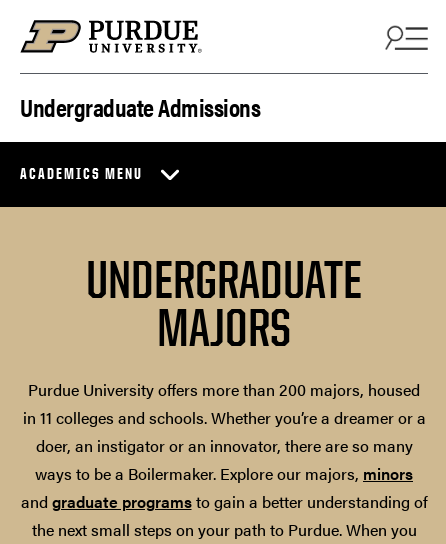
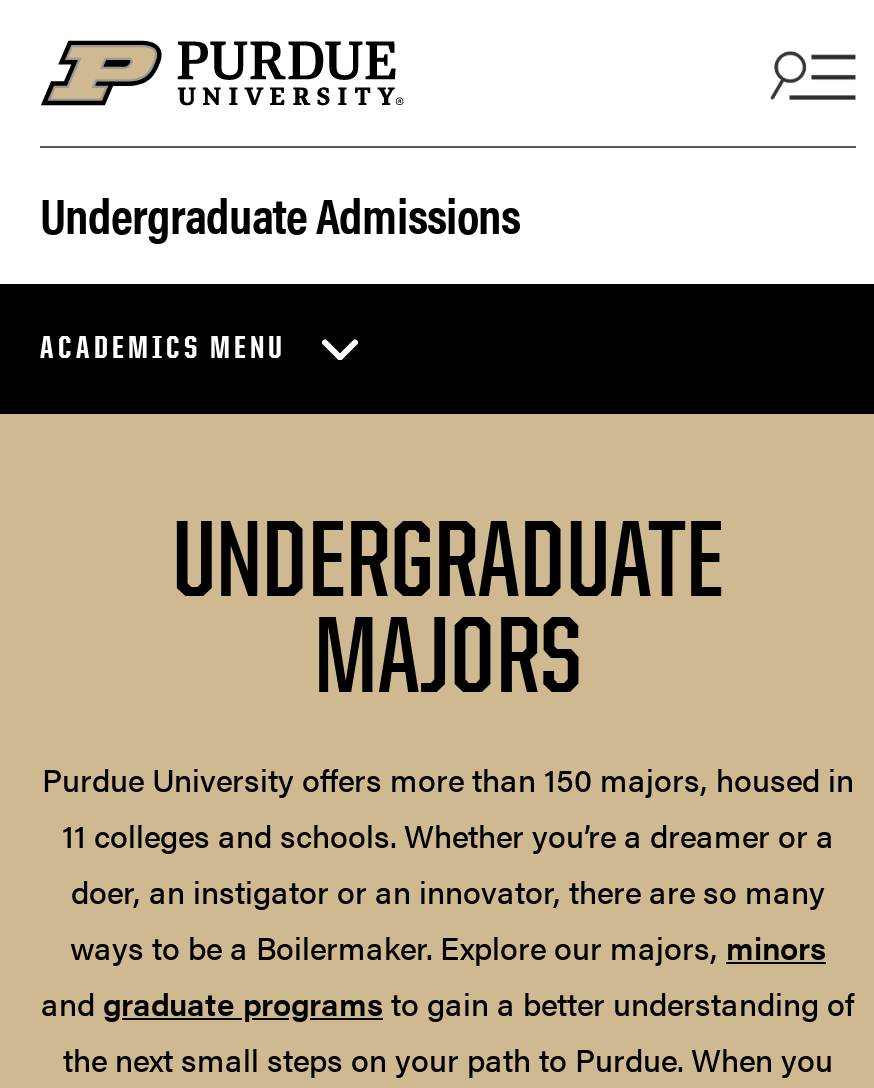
- Purdue University offers more than 200 majors, housed
- in 11 colleges and schools. Whether you’re a dreamer or a
+ Purdue University offers more than 150 majors, housed in
+ 11 colleges and schools. Whether you’re a dreamer or a
